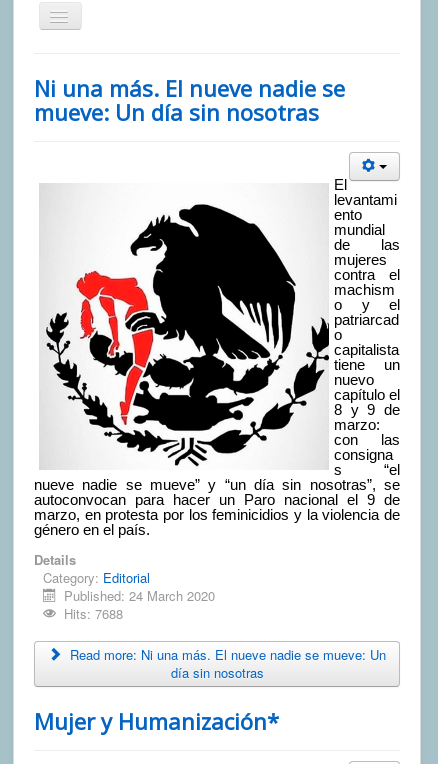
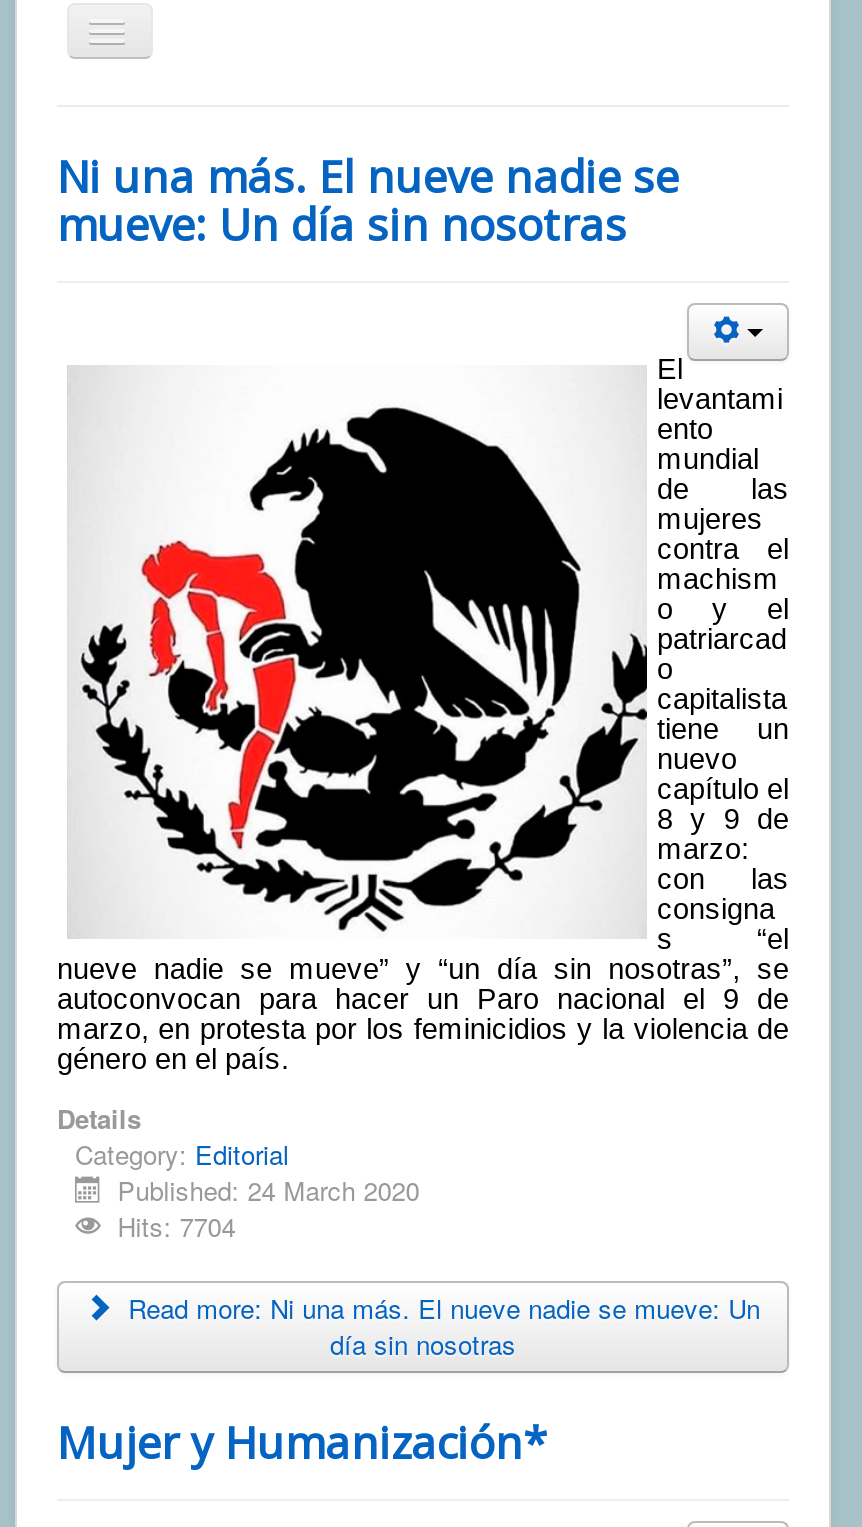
- Hits: 7688
+ Hits: 7704
